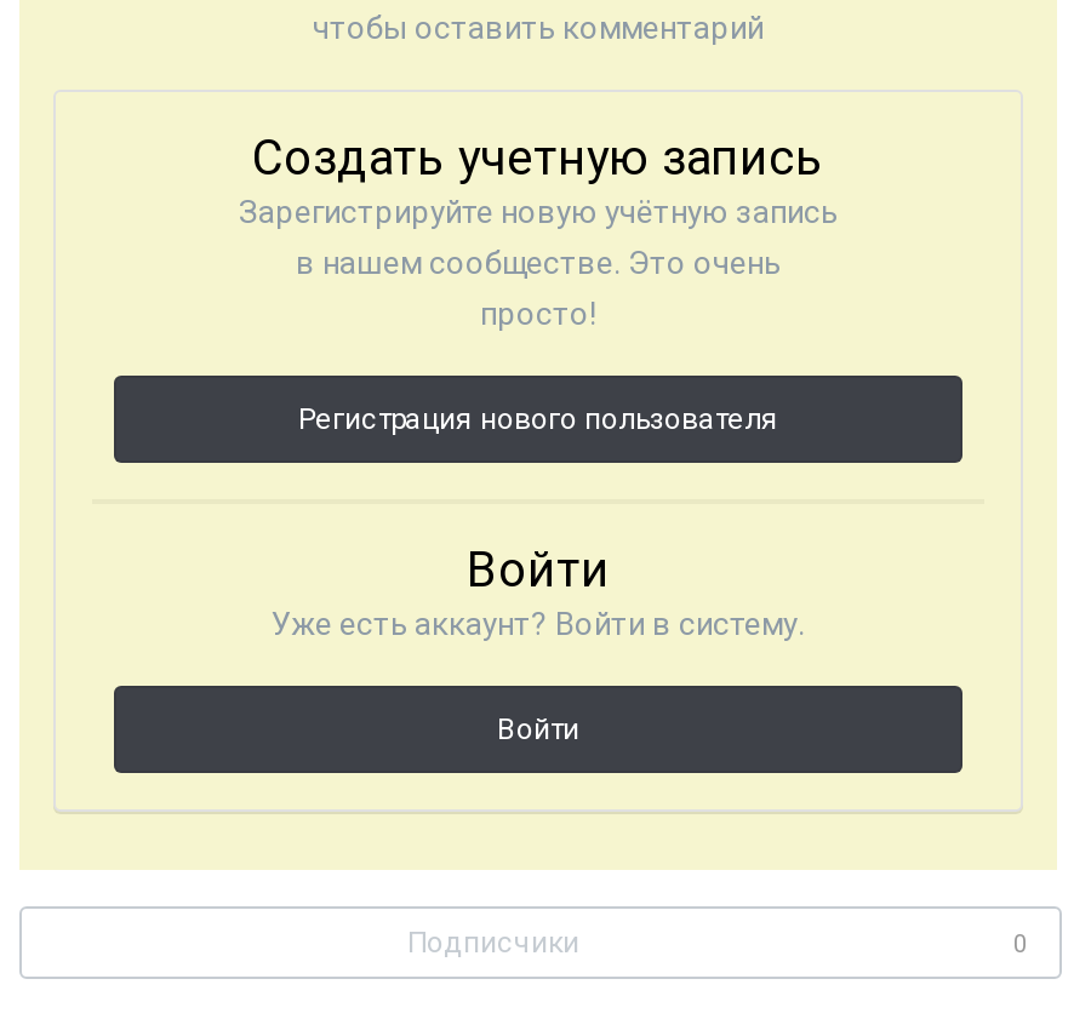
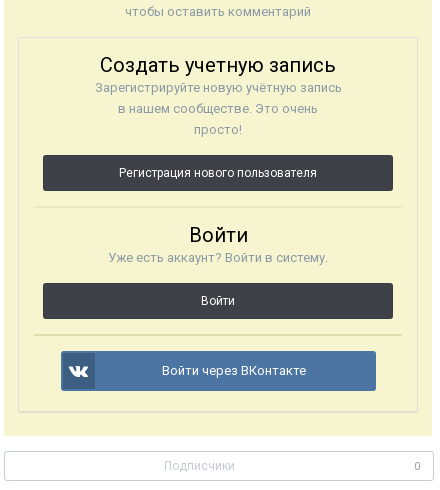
+ Войти через ВКонтакте
